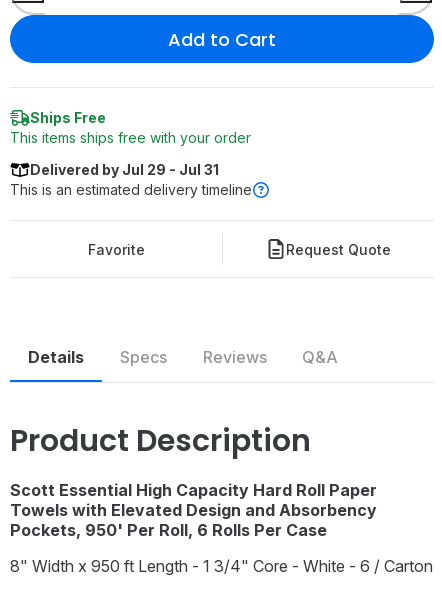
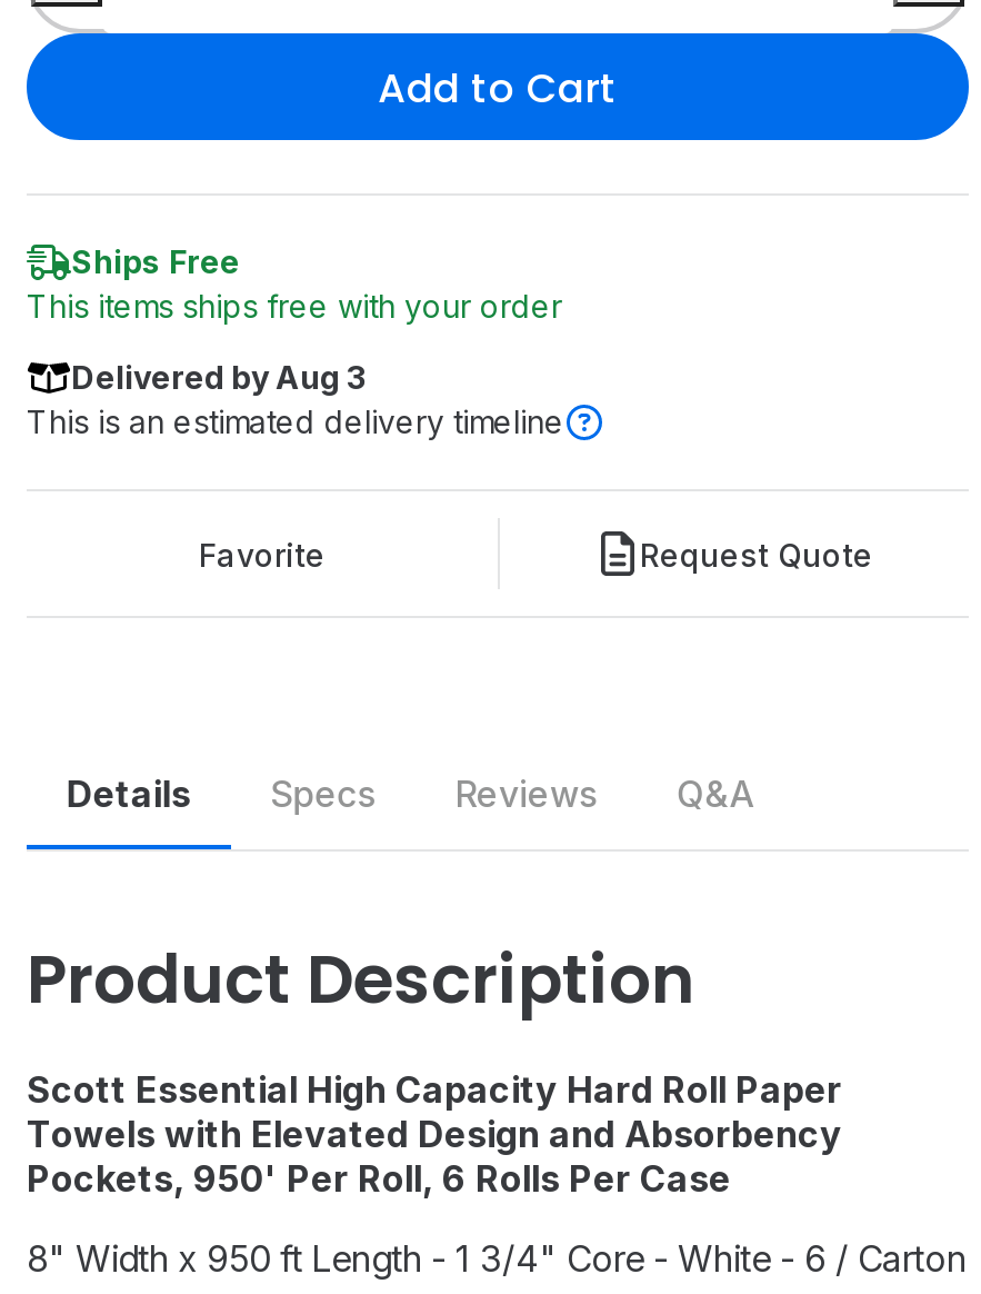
- Delivered by Jul 29 - Jul 31
+ Delivered by Aug 3
